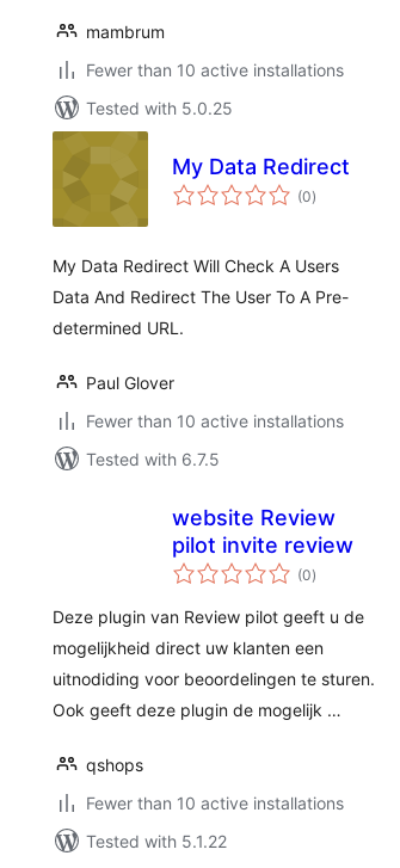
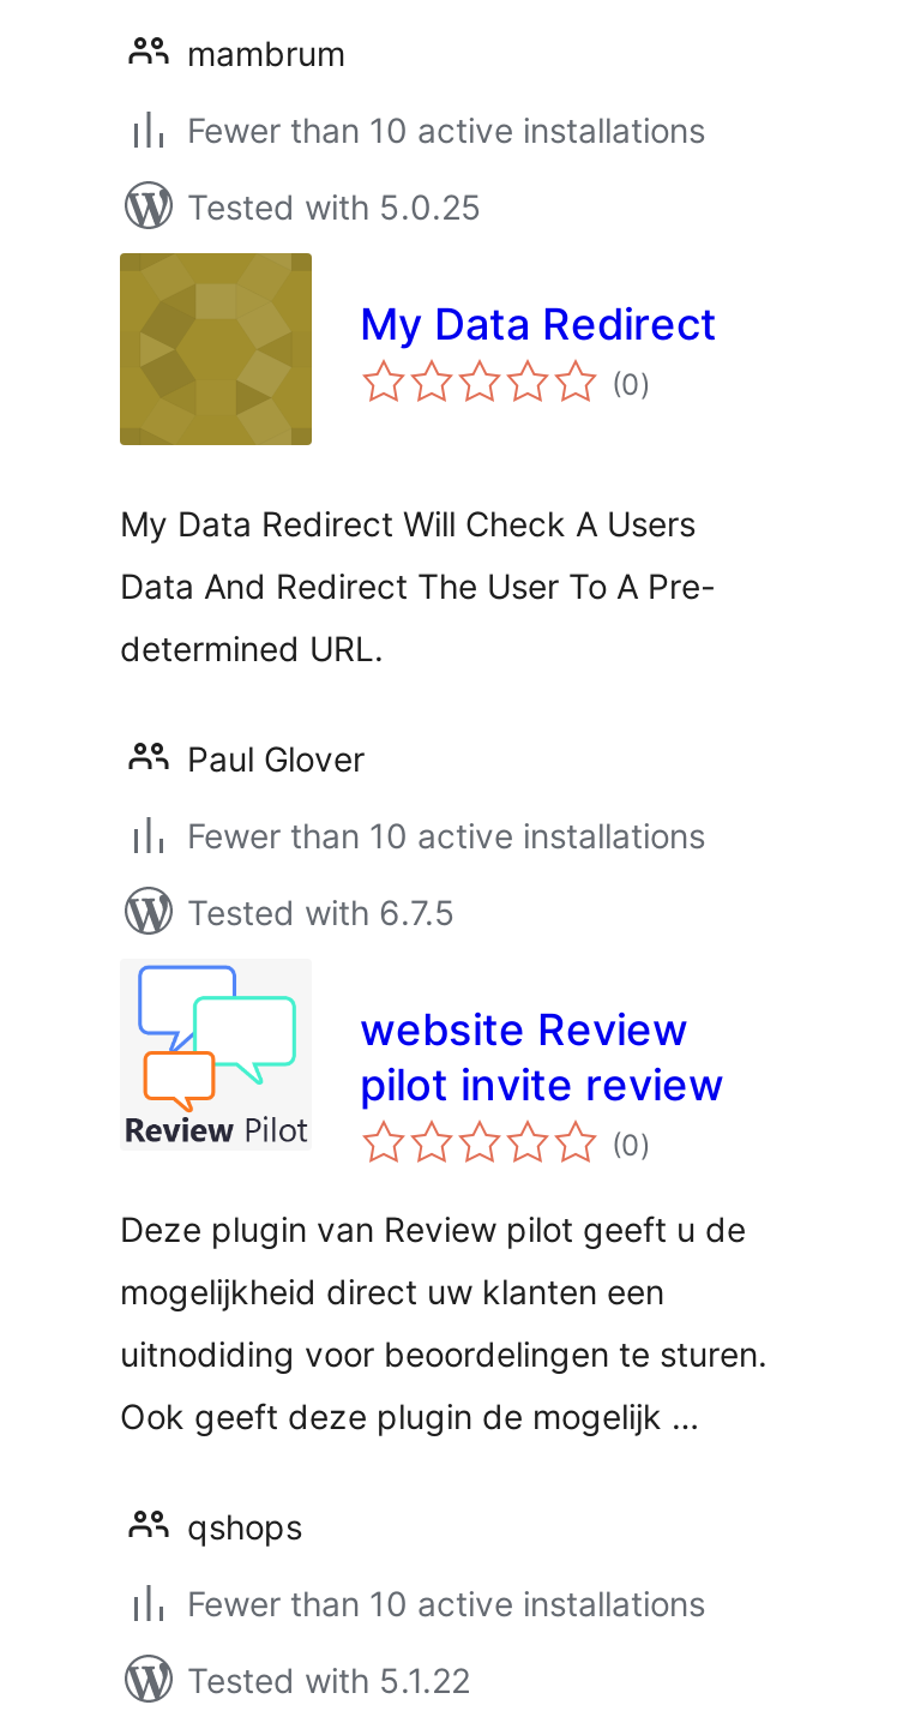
+ [image]
